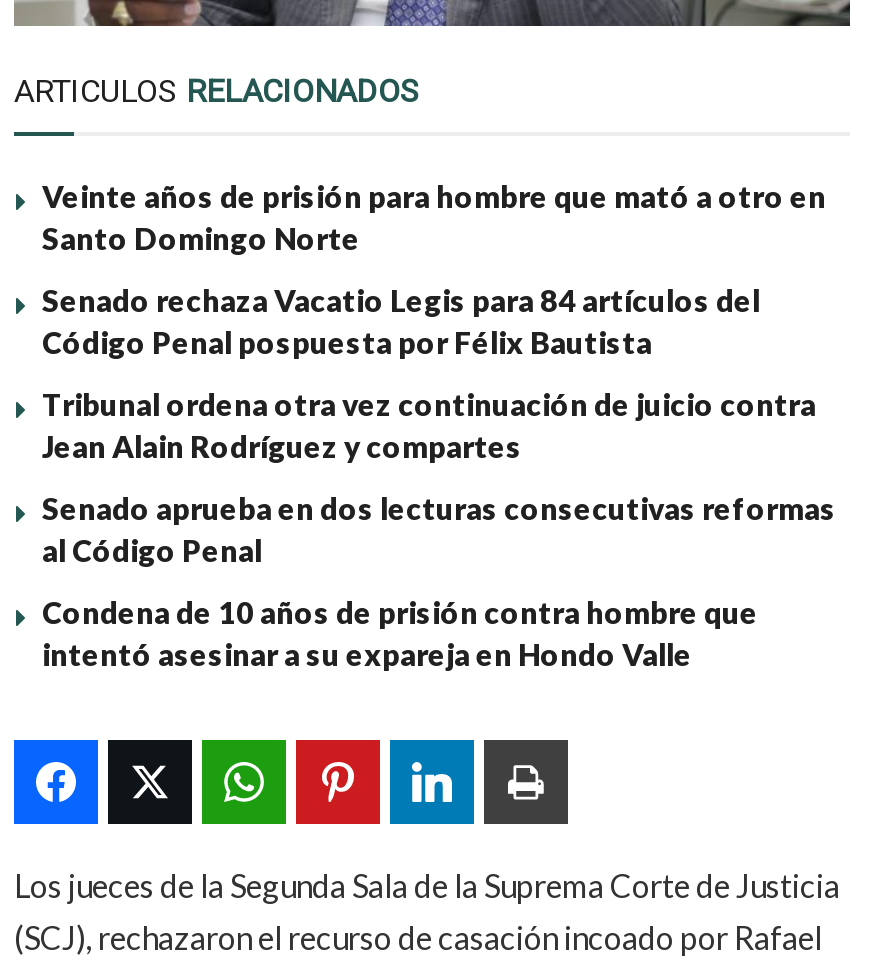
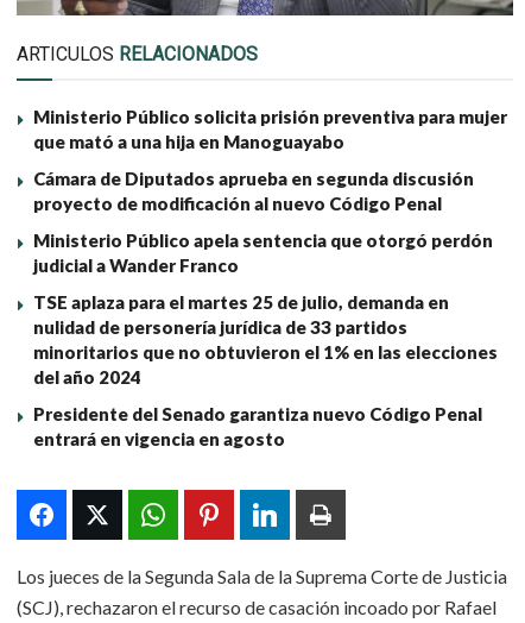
- Veinte años de prisión para hombre que mató a otro en
- Santo Domingo Norte
+ Ministerio Público solicita prisión preventiva para mujer
+ que mató a una hija en Manoguayabo

- Senado rechaza Vacatio Legis para 84 artículos del
- Código Penal pospuesta por Félix Bautista
+ Cámara de Diputados aprueba en segunda discusión
+ proyecto de modificación al nuevo Código Penal

- Tribunal ordena otra vez continuación de juicio contra
- Jean Alain Rodríguez y compartes
+ Ministerio Público apela sentencia que otorgó perdón
+ judicial a Wander Franco

- Senado aprueba en dos lecturas consecutivas reformas
- al Código Penal
+ TSE aplaza para el martes 25 de julio, demanda en
+ nulidad de personería jurídica de 33 partidos
+ minoritarios que no obtuvieron el 1% en las elecciones
+ del año 2024

- Condena de 10 años de prisión contra hombre que
- intentó asesinar a su expareja en Hondo Valle
+ Presidente del Senado garantiza nuevo Código Penal
+ entrará en vigencia en agosto
